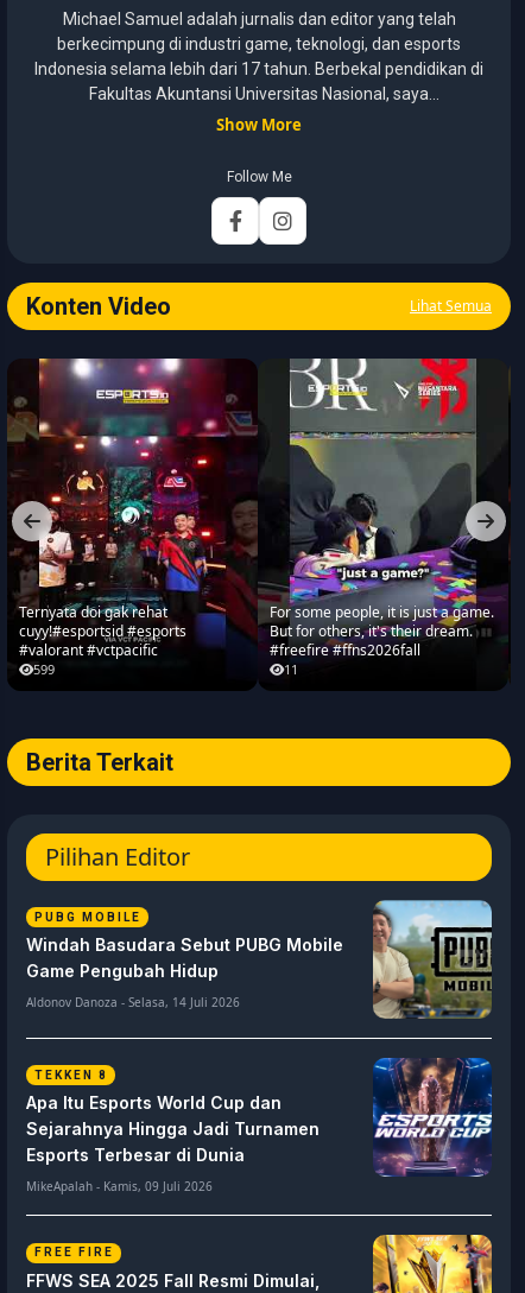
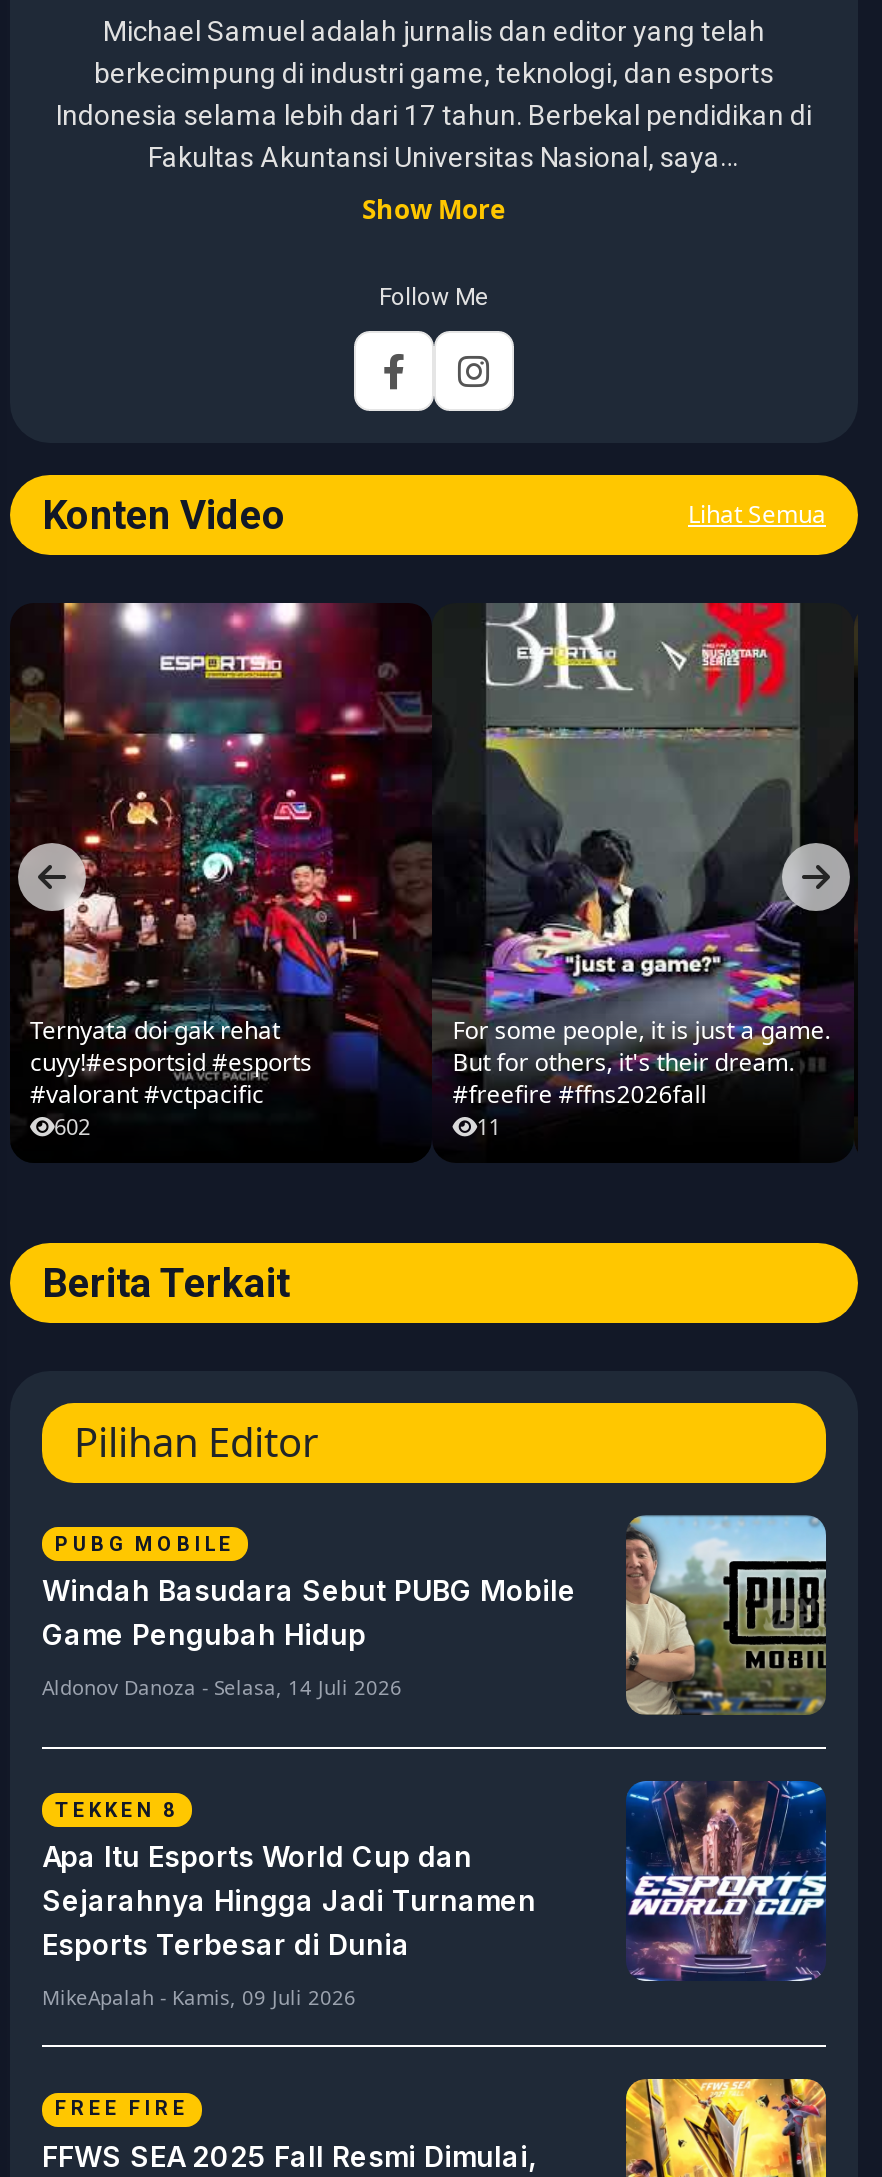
- 599
+ 602
